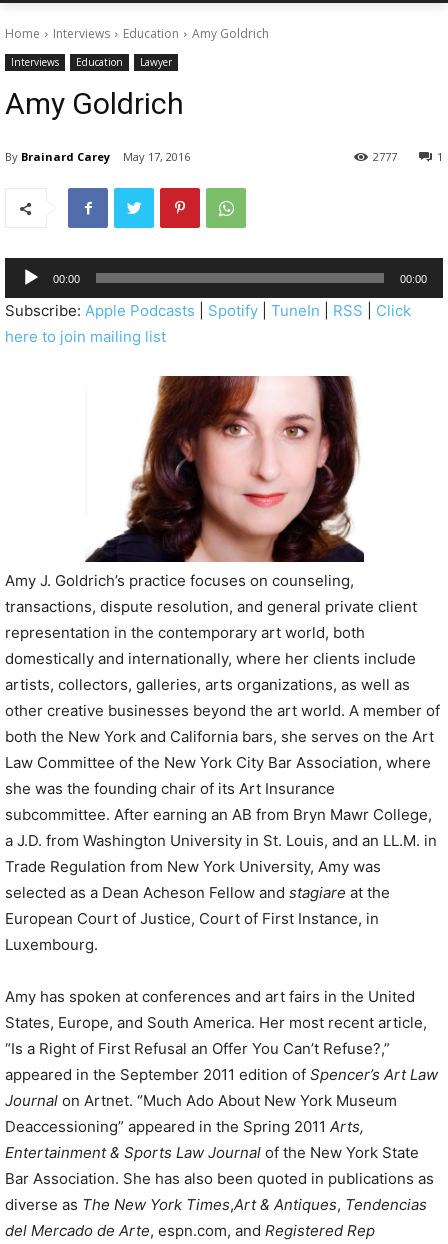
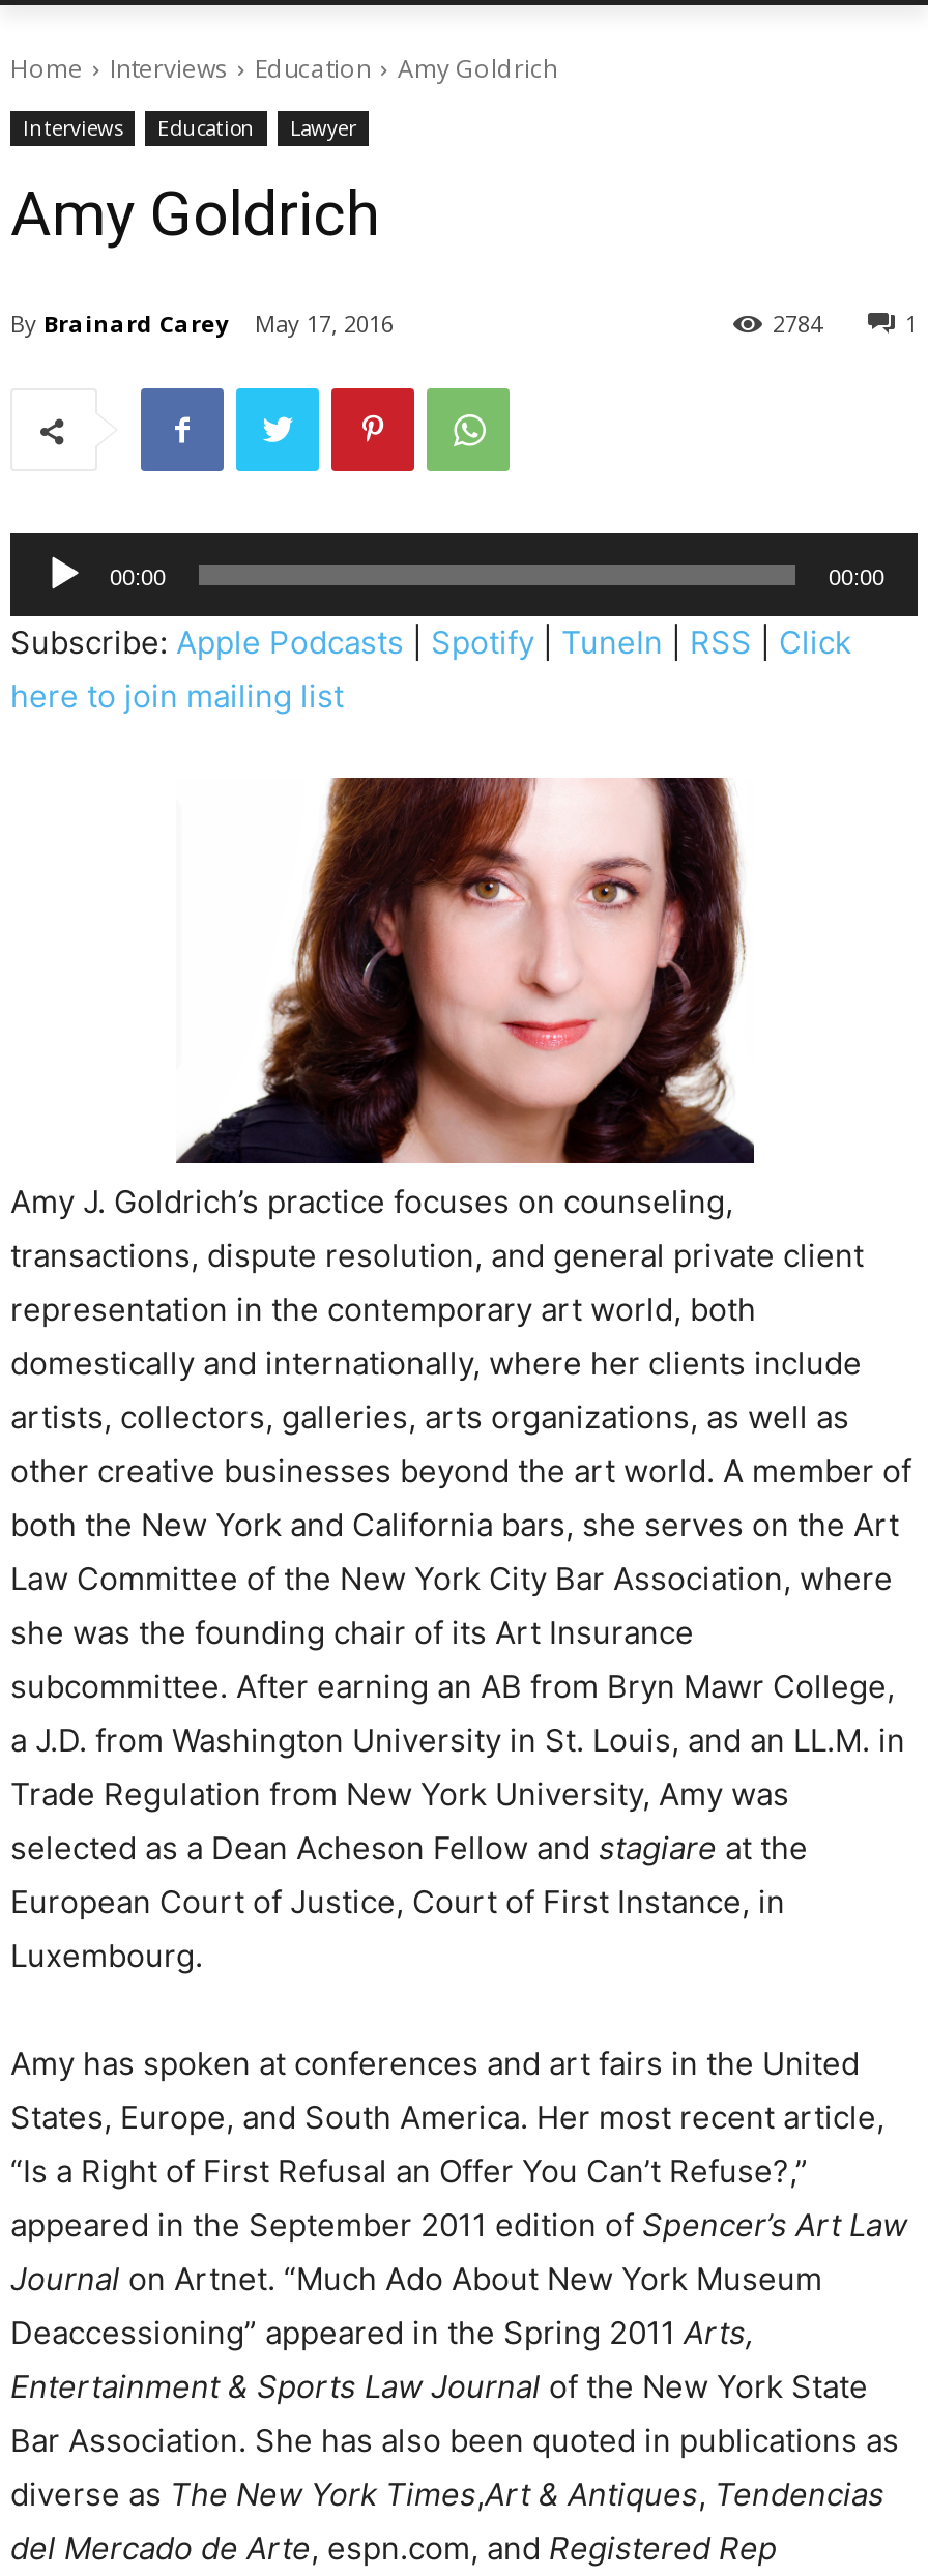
- 2777
+ 2784
